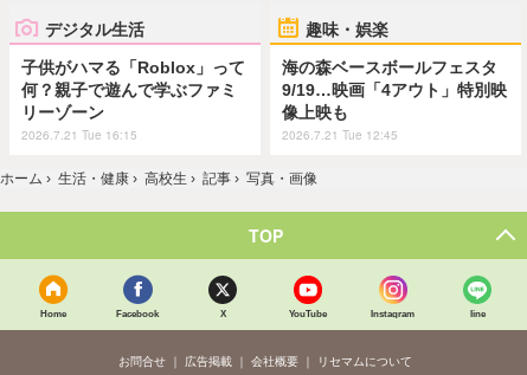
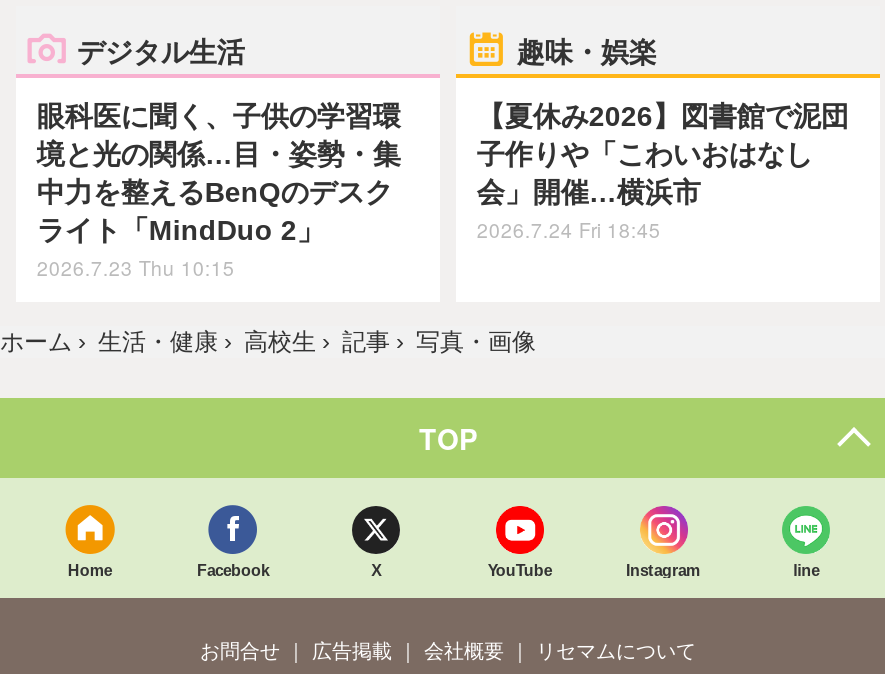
- 子供がハマる「Roblox」って
- 何？親子で遊んで学ぶファミ
- リーゾーン
- 2026.7.21 Tue 16:15
+ 眼科医に聞く、子供の学習環
+ 境と光の関係…目・姿勢・集
+ 中力を整えるBenQのデスク
+ ライト「MindDuo 2」
+ 2026.7.23 Thu 10:15

- 海の森ベースボールフェスタ
- 9/19…映画「4アウト」特別映
- 像上映も
- 2026.7.21 Tue 12:45
+ 【夏休み2026】図書館で泥団
+ 子作りや「こわいおはなし
+ 会」開催…横浜市
+ 2026.7.24 Fri 18:45
